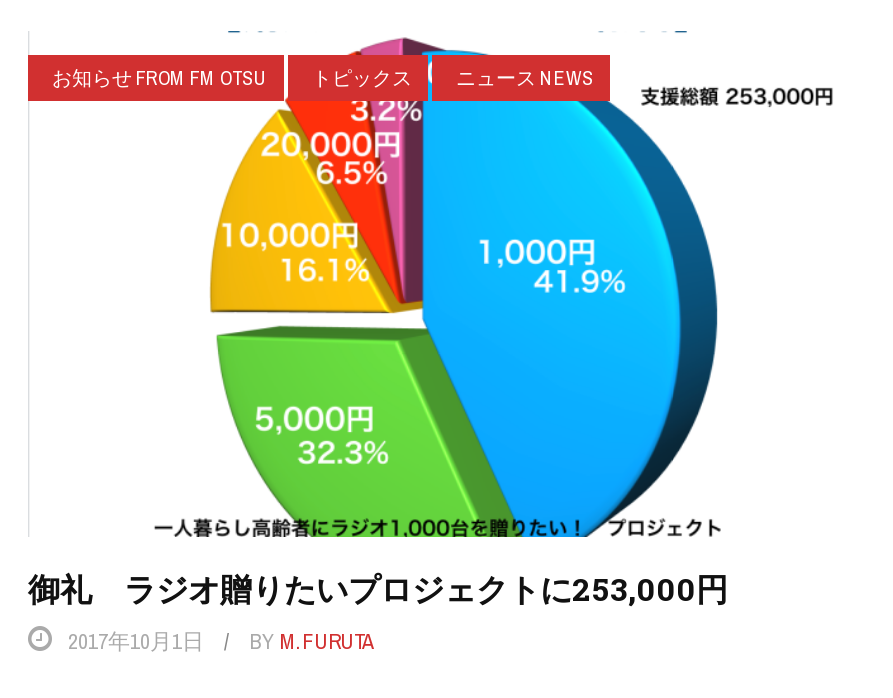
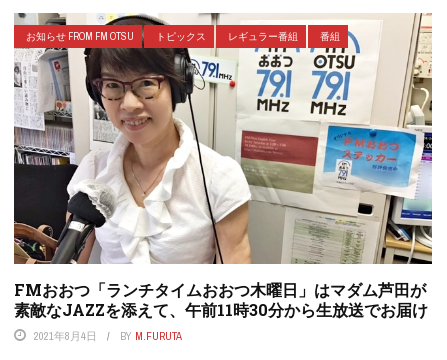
- [image]
- ニュース NEWS
+ [image]
+ レギュラー番組
+ 番組

- 御礼 ラジオ贈りたいプロジェクトに253,000円
- 2017年10月1日
+ FMおおつ「ランチタイムおおつ木曜日」はマダム芦田が
+ 素敵なJAZZを添えて、午前11時30分から生放送でお届け
+ 2021年8月4日
